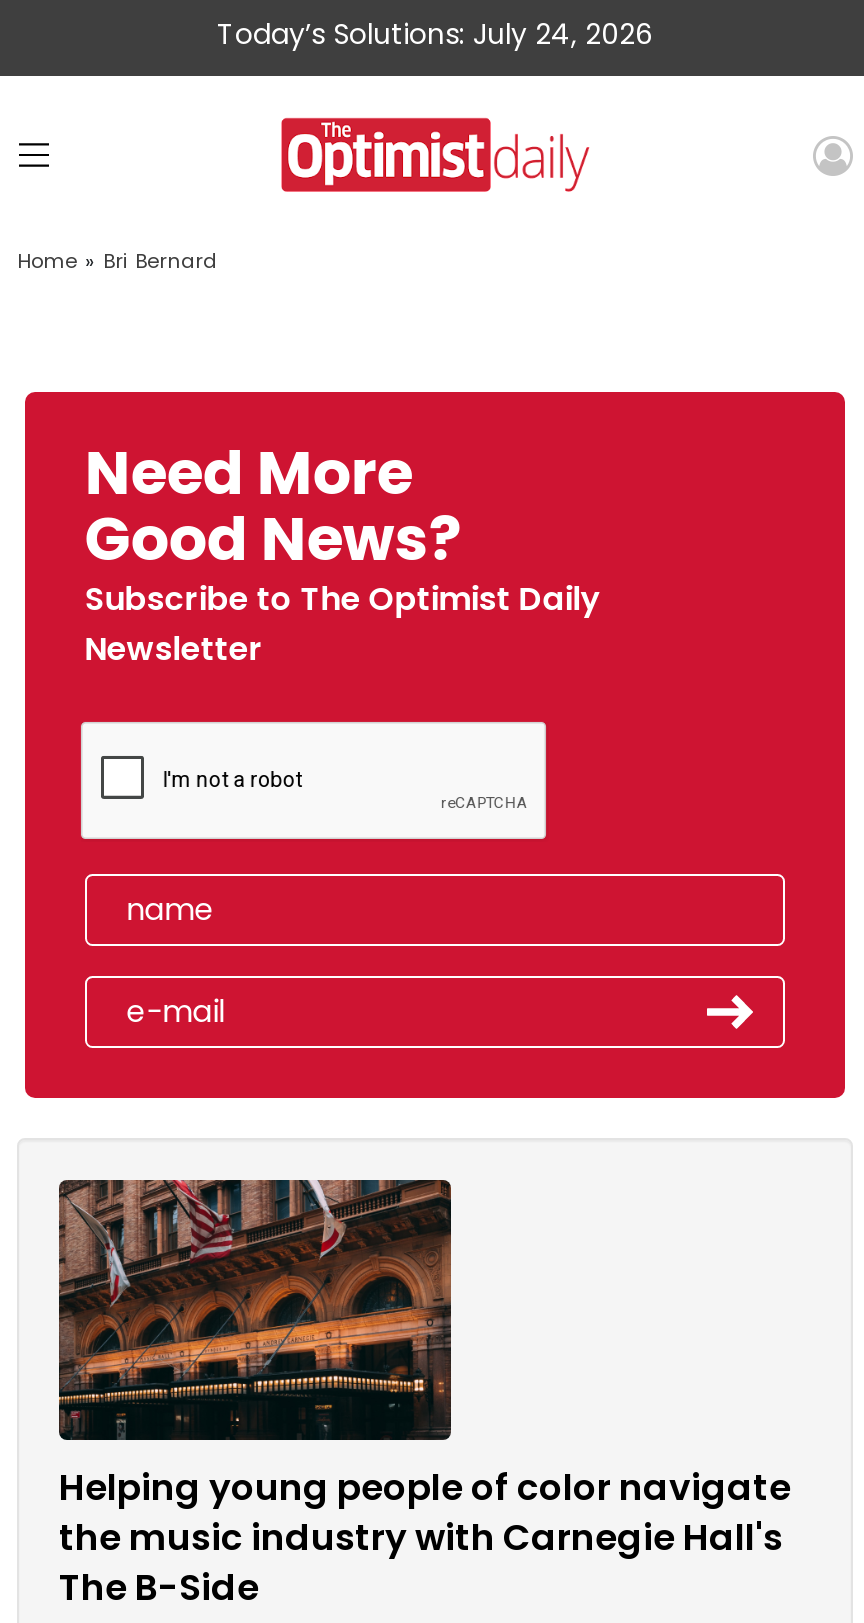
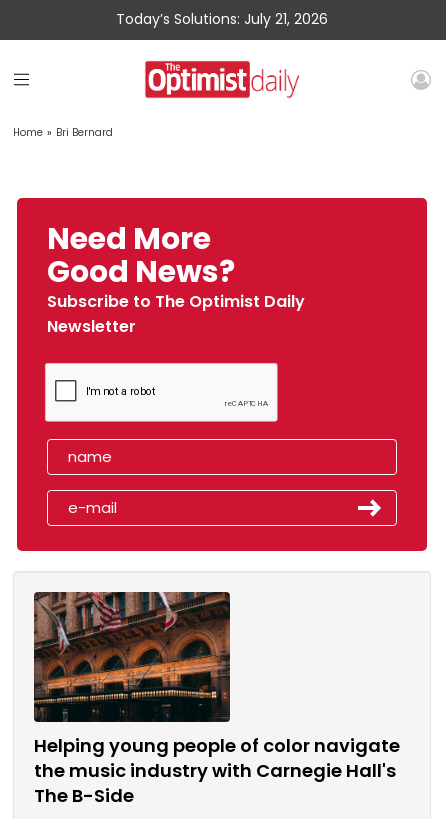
- Today’s Solutions: July 24, 2026
+ Today’s Solutions: July 21, 2026
